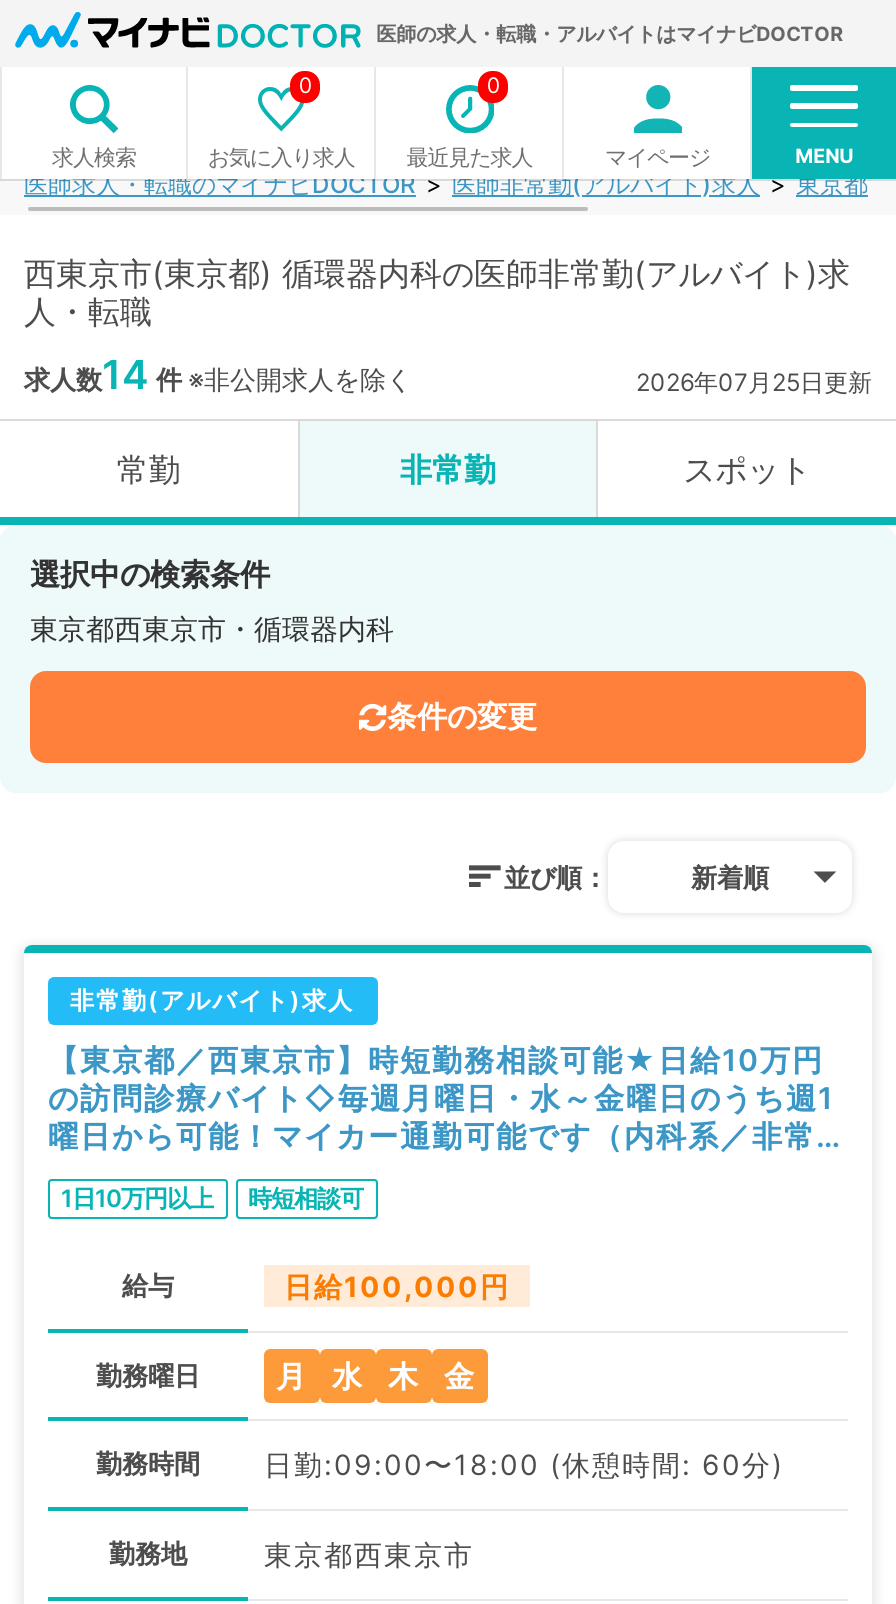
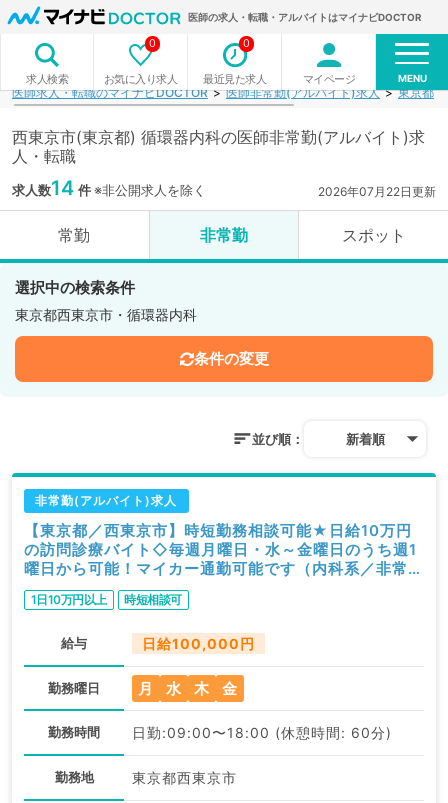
- 2026年07月25日更新
+ 2026年07月22日更新
